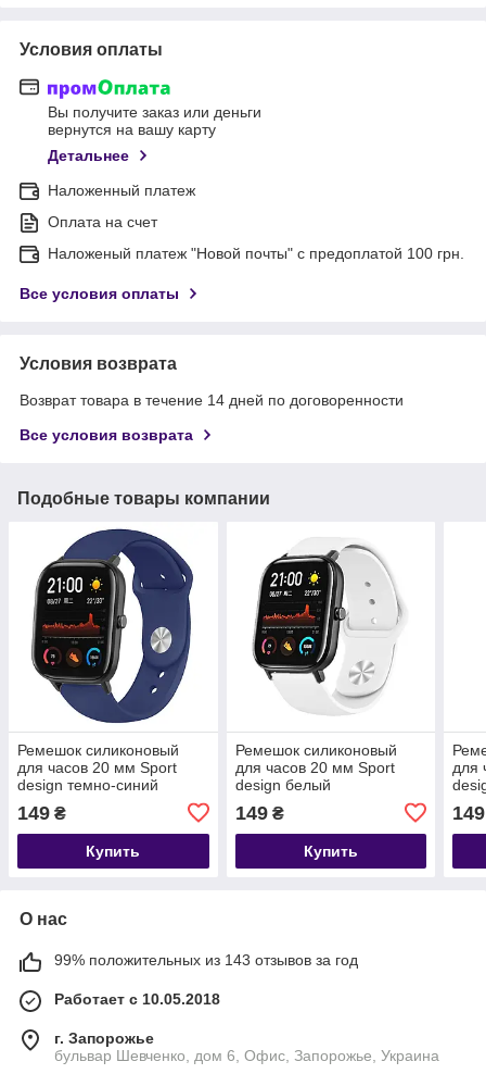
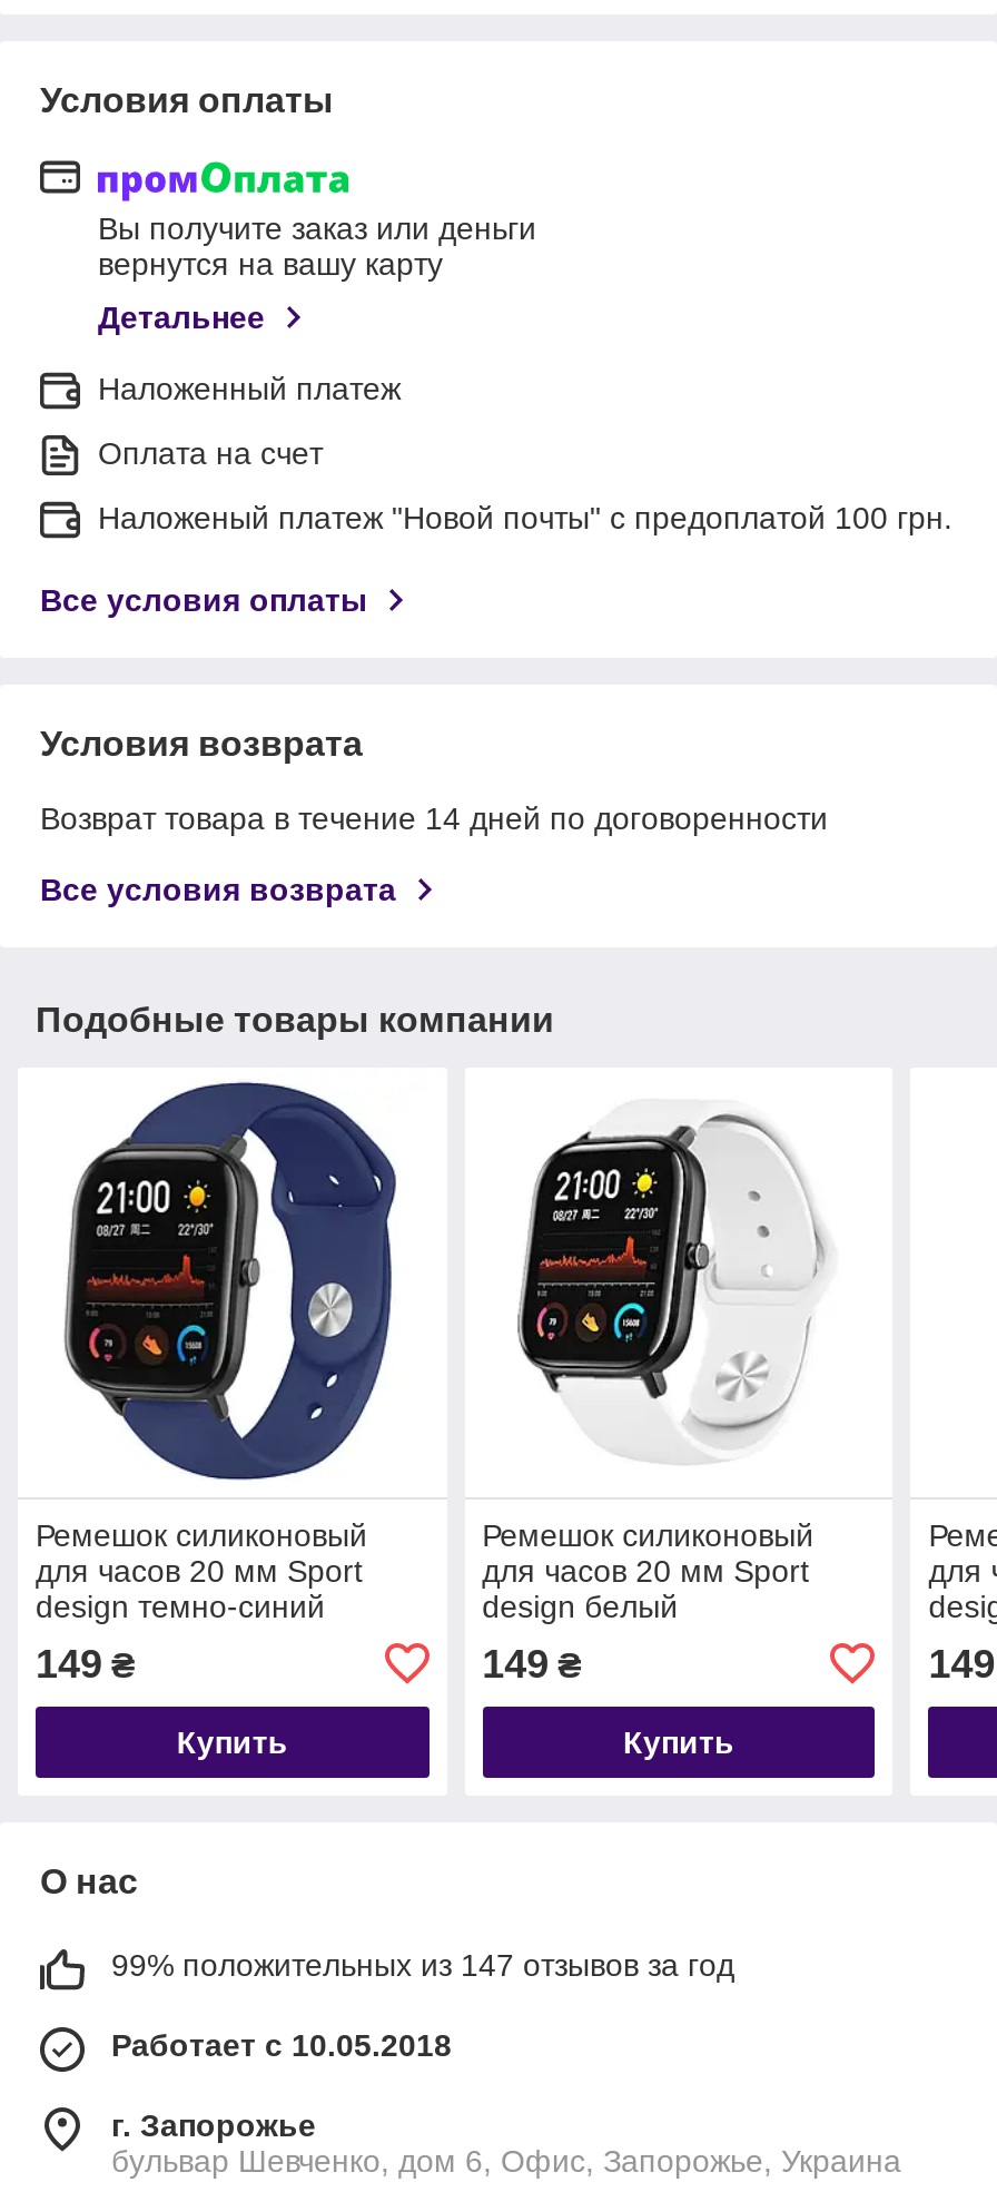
- 99% положительных из 143 отзывов за год
+ 99% положительных из 147 отзывов за год
